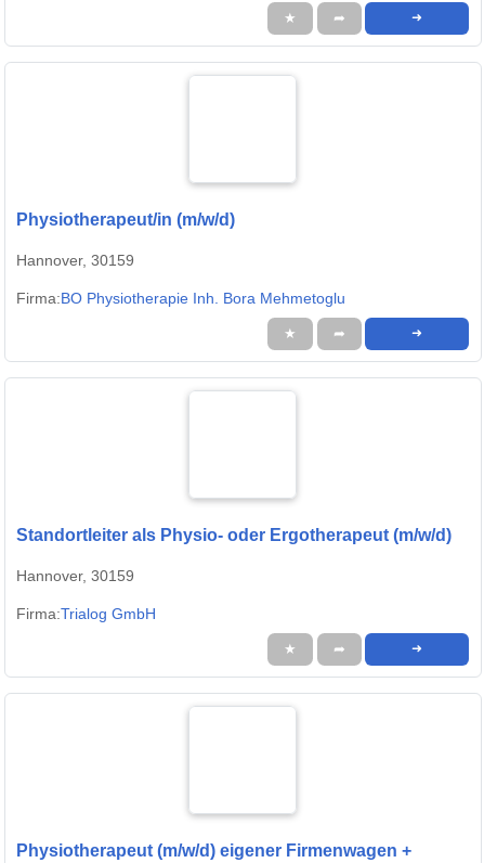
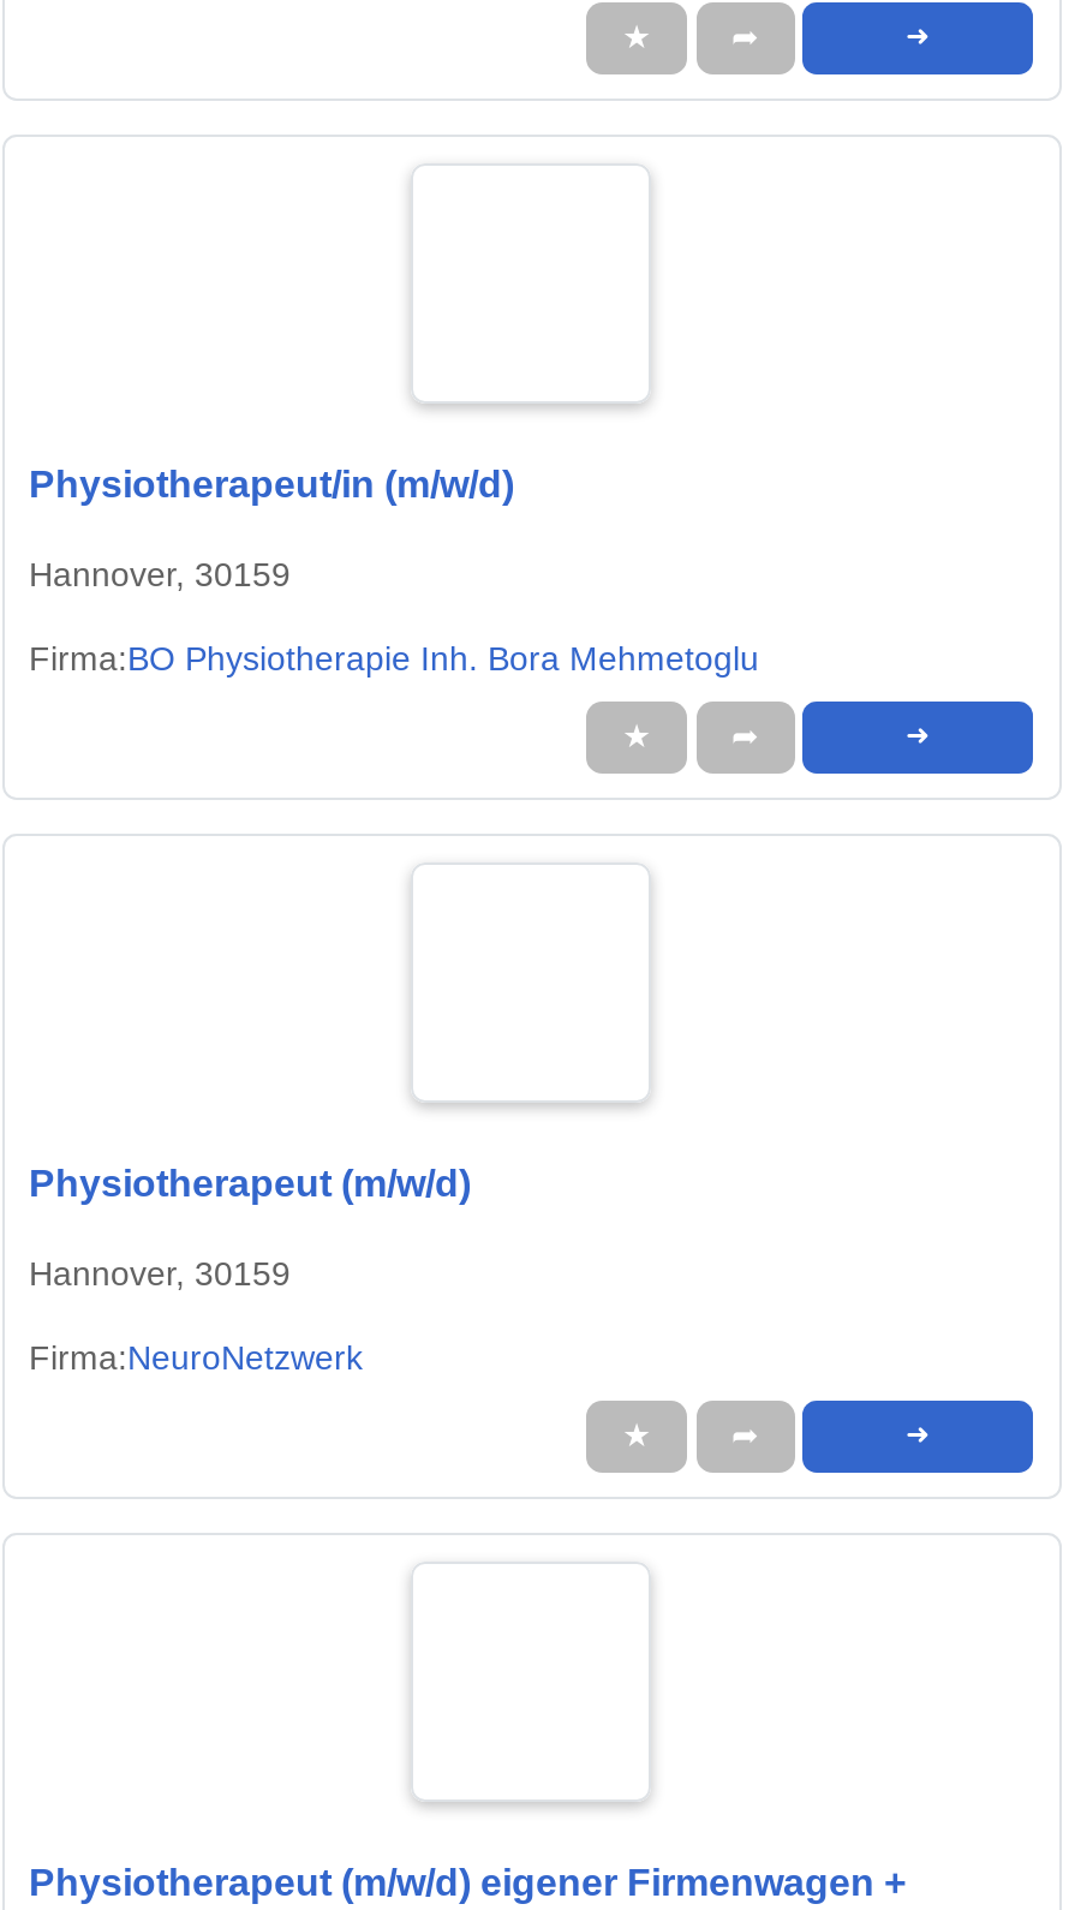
- Standortleiter als Physio- oder Ergotherapeut (m/w/d)
+ Physiotherapeut (m/w/d)

- Firma:Trialog GmbH
+ Firma:NeuroNetzwerk
